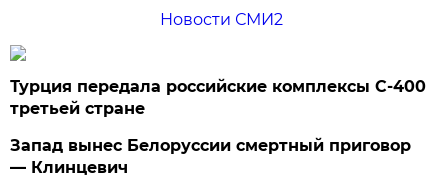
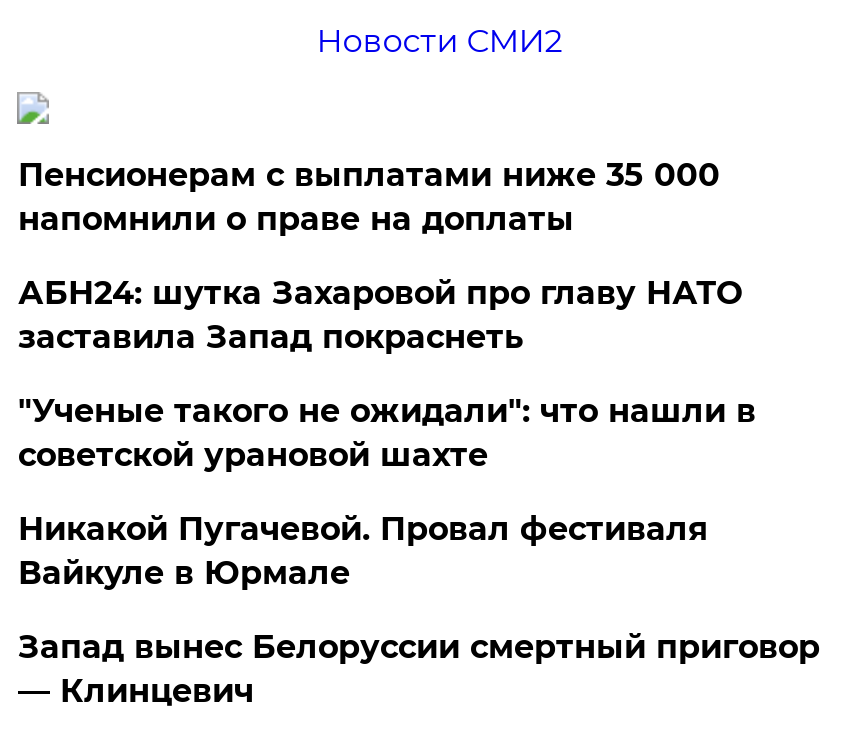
- Турция передала российские комплексы С-400
- третьей стране
+ Пенсионерам с выплатами ниже 35 000
+ напомнили о праве на доплаты
+ АБН24: шутка Захаровой про главу НАТО
+ заставила Запад покраснеть
+ "Ученые такого не ожидали": что нашли в
+ советской урановой шахте
+ Никакой Пугачевой. Провал фестиваля
+ Вайкуле в Юрмале
